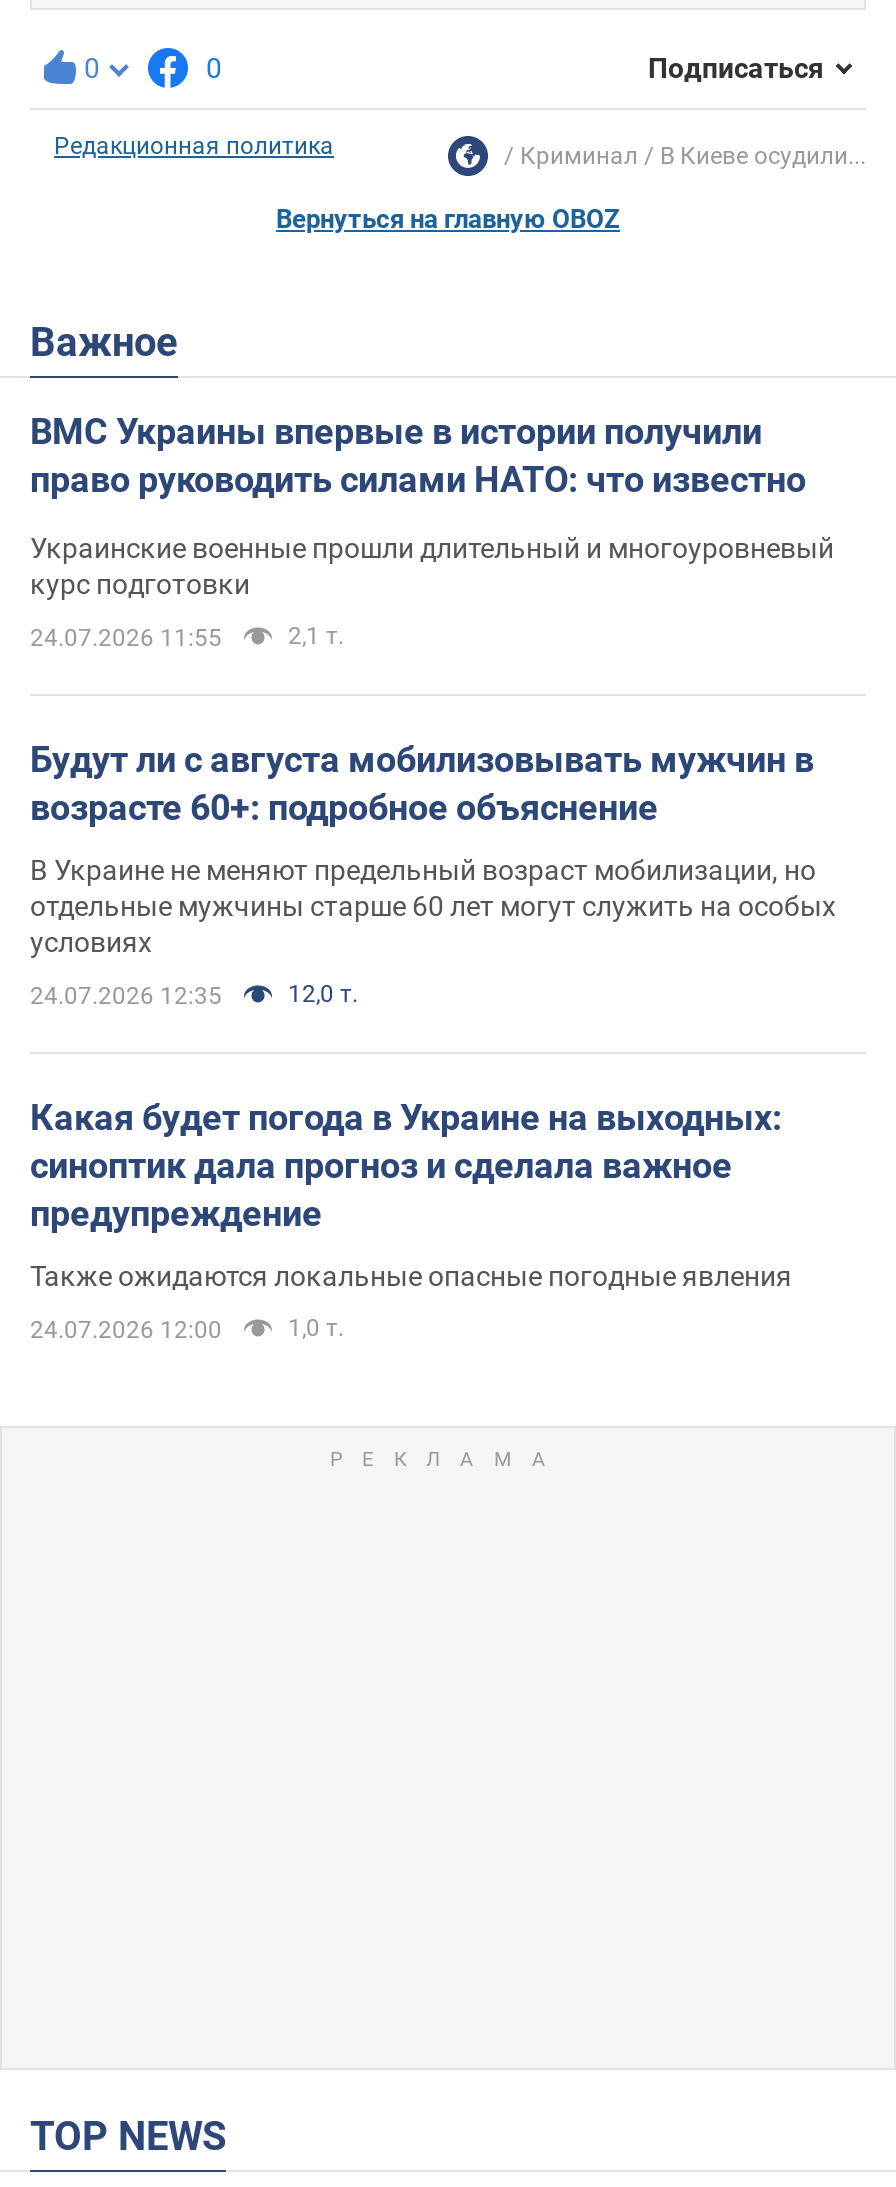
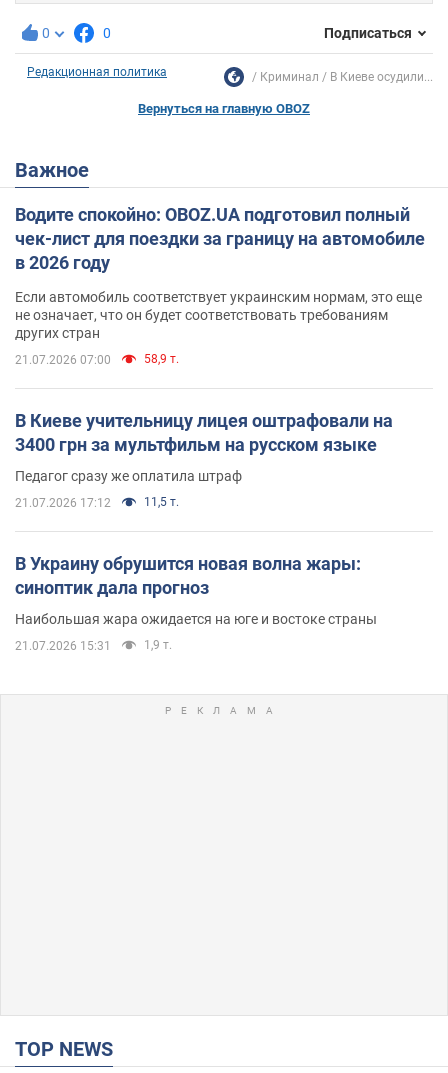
- ВМС Украины впервые в истории получили
- право руководить силами НАТО: что известно
+ Водите спокойно: OBOZ.UA подготовил полный
+ чек-лист для поездки за границу на автомобиле
+ в 2026 году

- Украинские военные прошли длительный и многоуровневый
- курс подготовки
+ Если автомобиль соответствует украинским нормам, это еще
+ не означает, что он будет соответствовать требованиям
+ других стран

- 24.07.2026 11:55
- 2,1 т.
+ 21.07.2026 07:00
+ 58,9 т.

- Будут ли с августа мобилизовывать мужчин в
- возрасте 60+: подробное объяснение
+ В Киеве учительницу лицея оштрафовали на
+ 3400 грн за мультфильм на русском языке

- В Украине не меняют предельный возраст мобилизации, но
- отдельные мужчины старше 60 лет могут служить на особых
- условиях
+ Педагог сразу же оплатила штраф

- 24.07.2026 12:35
- 12,0 т.
+ 21.07.2026 17:12
+ 11,5 т.

- Какая будет погода в Украине на выходных:
- синоптик дала прогноз и сделала важное
- предупреждение
+ В Украину обрушится новая волна жары:
+ синоптик дала прогноз

- Также ожидаются локальные опасные погодные явления
+ Наибольшая жара ожидается на юге и востоке страны

- 24.07.2026 12:00
- 1,0 т.
+ 21.07.2026 15:31
+ 1,9 т.
